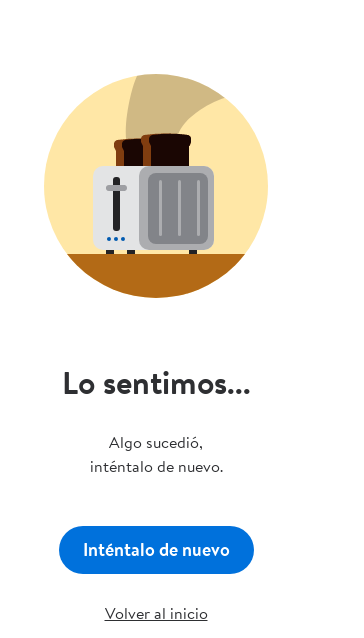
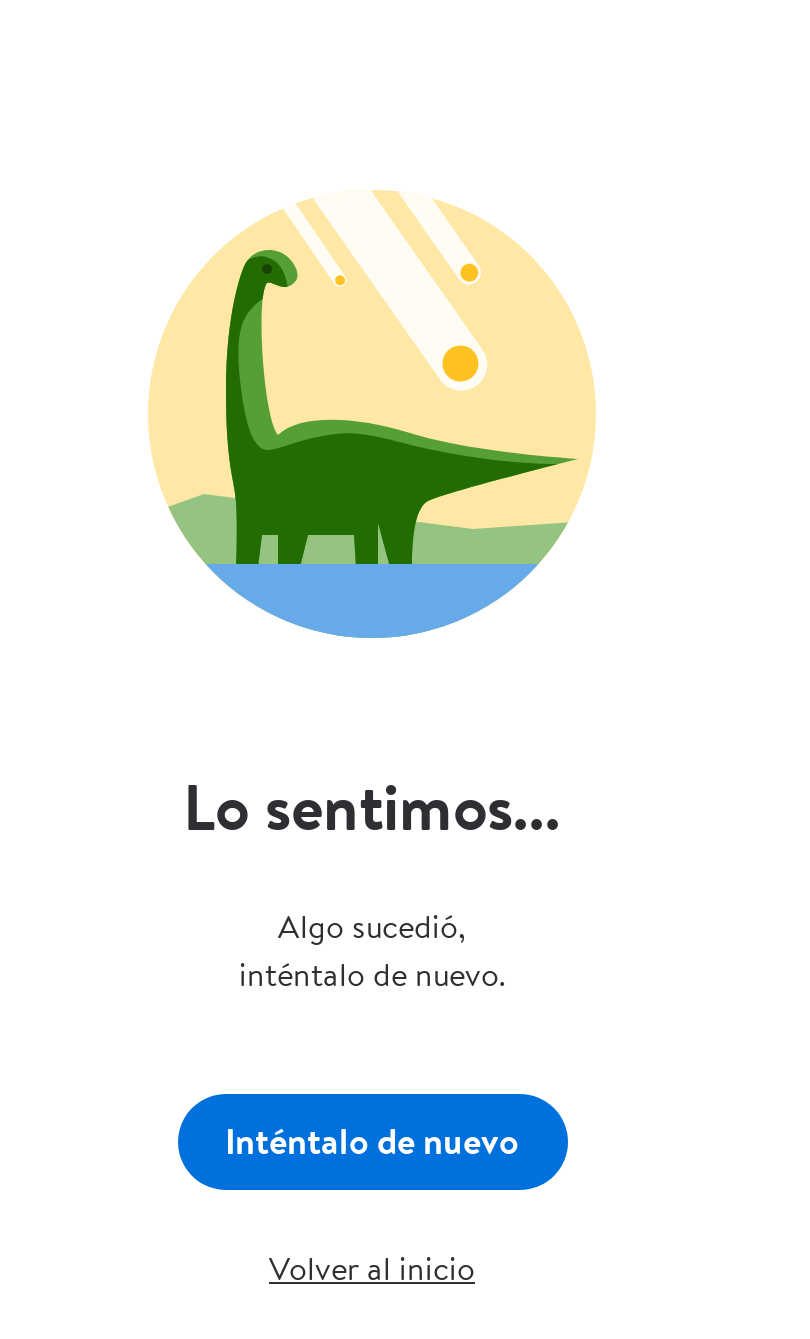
- [image]
+ [image]
